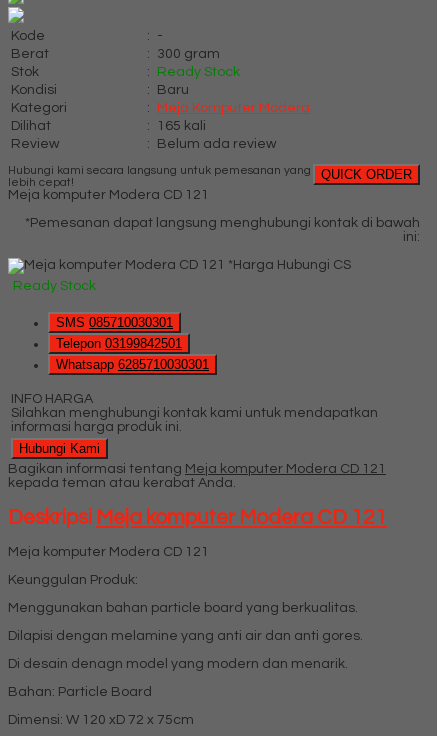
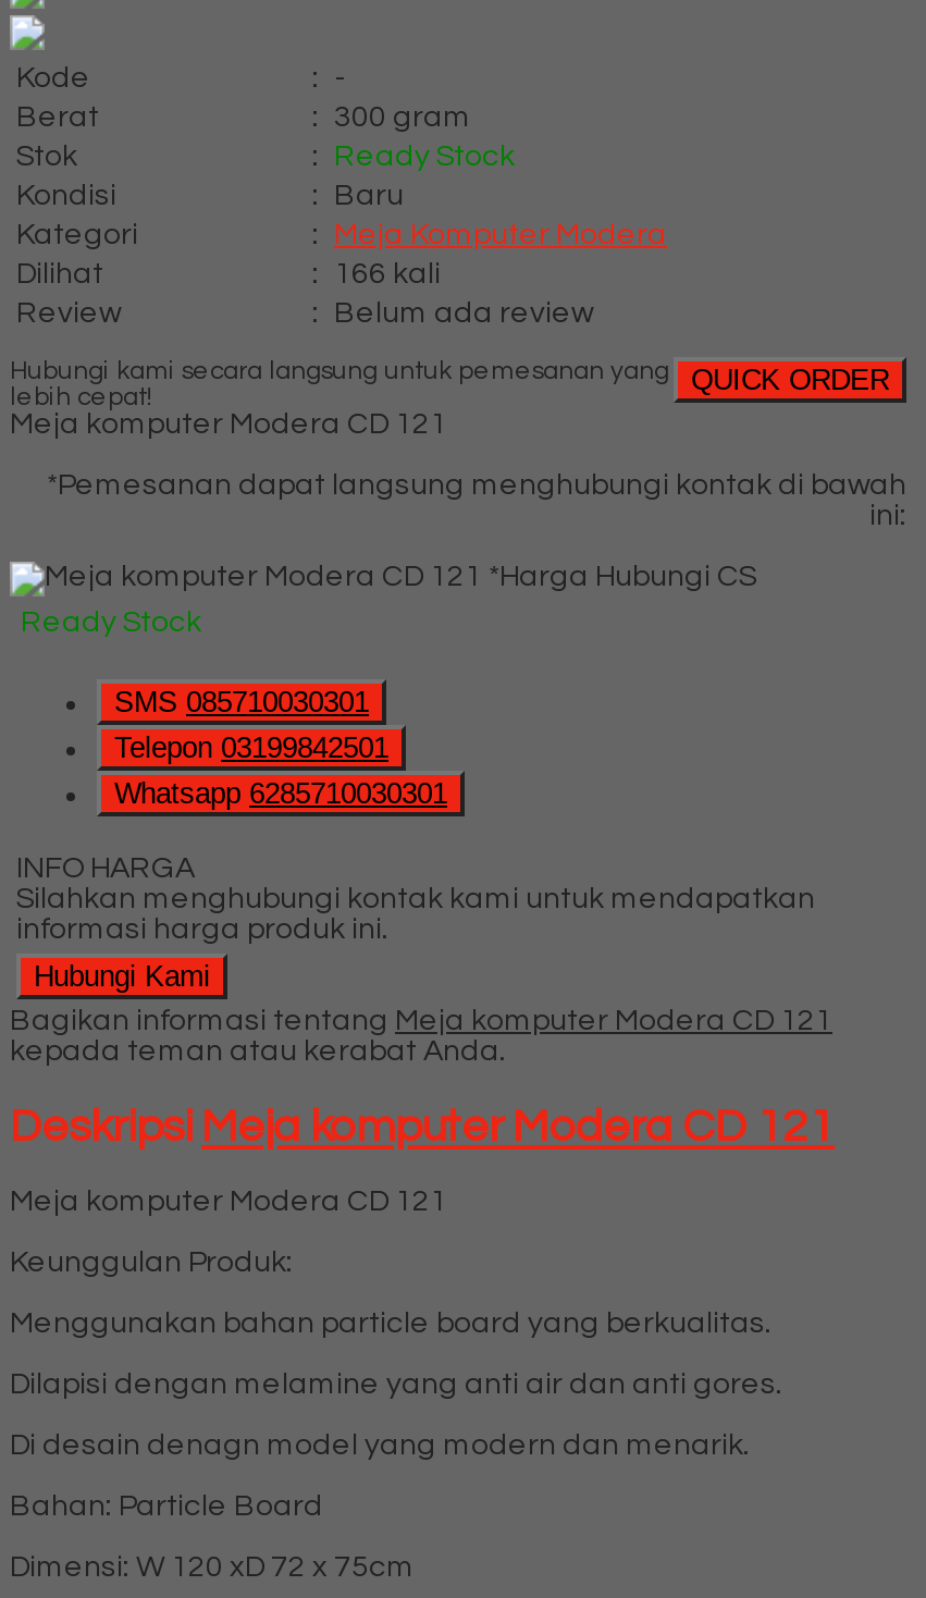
- : 165 kali
+ : 166 kali
